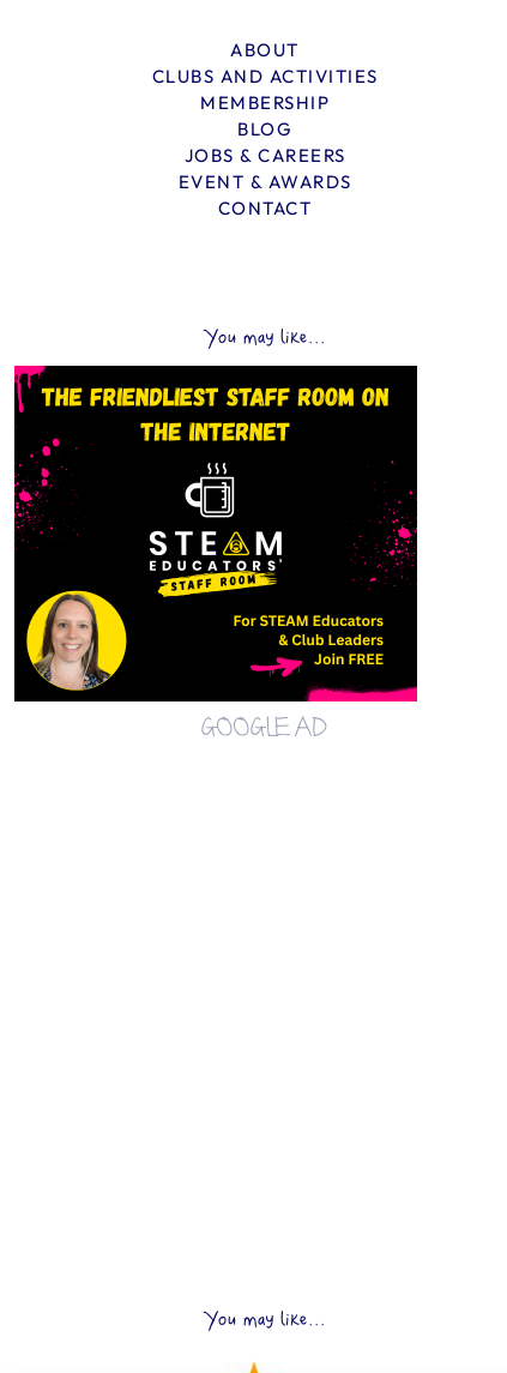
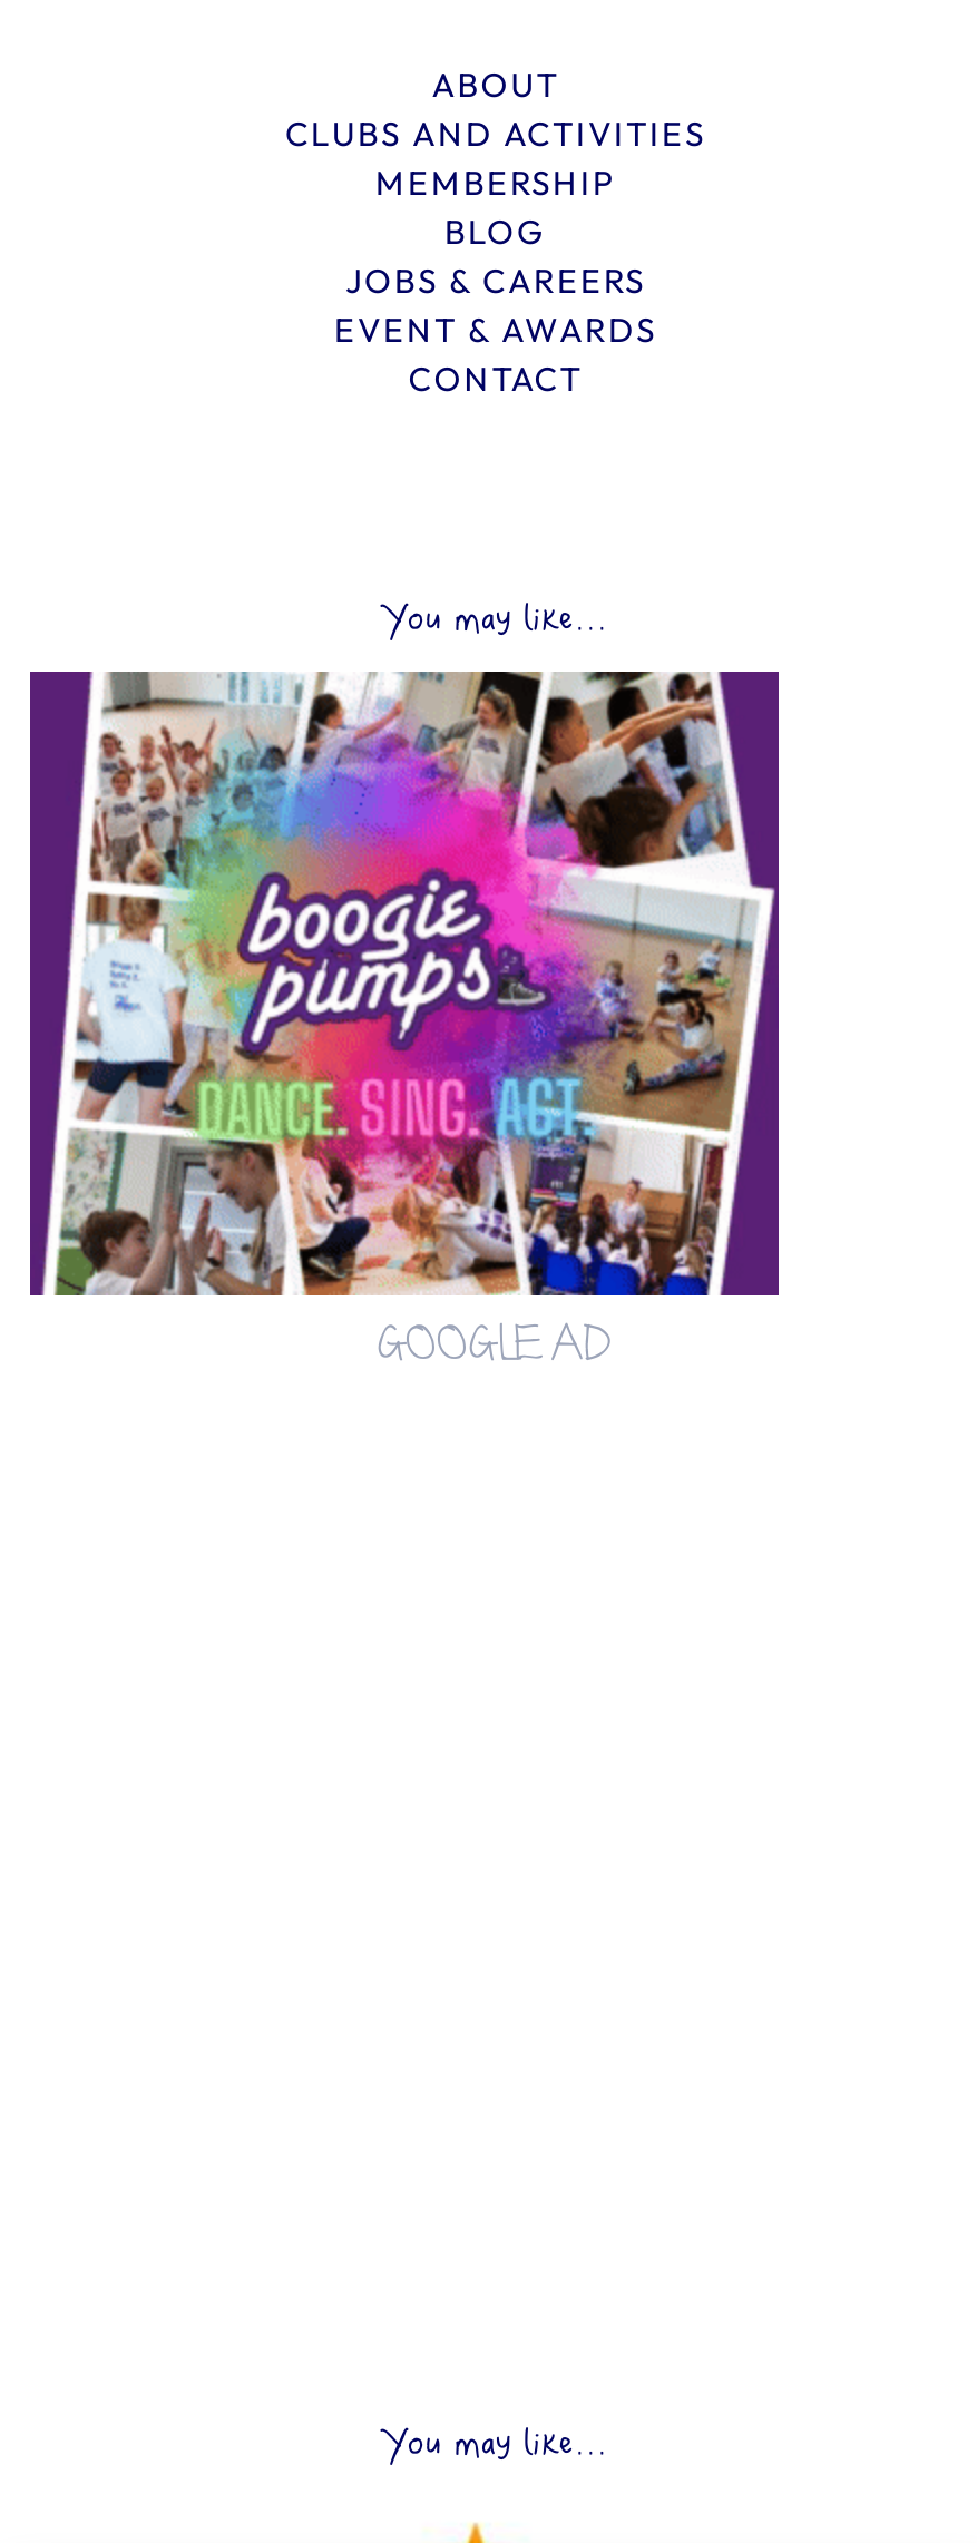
- [image]
+ [image]
